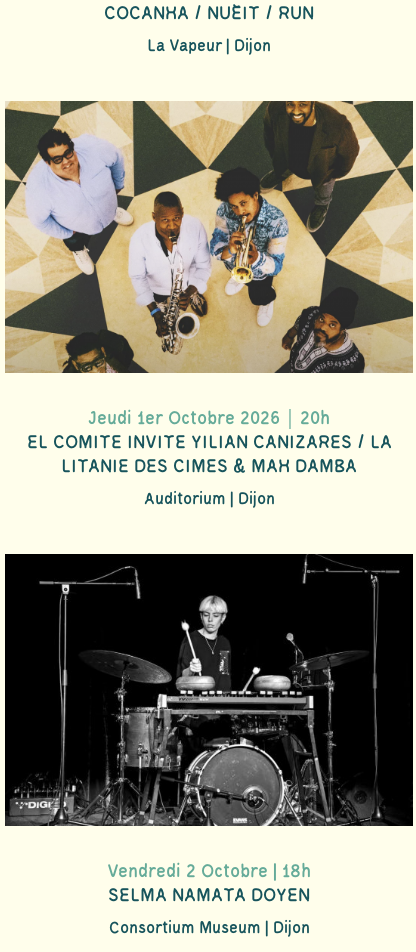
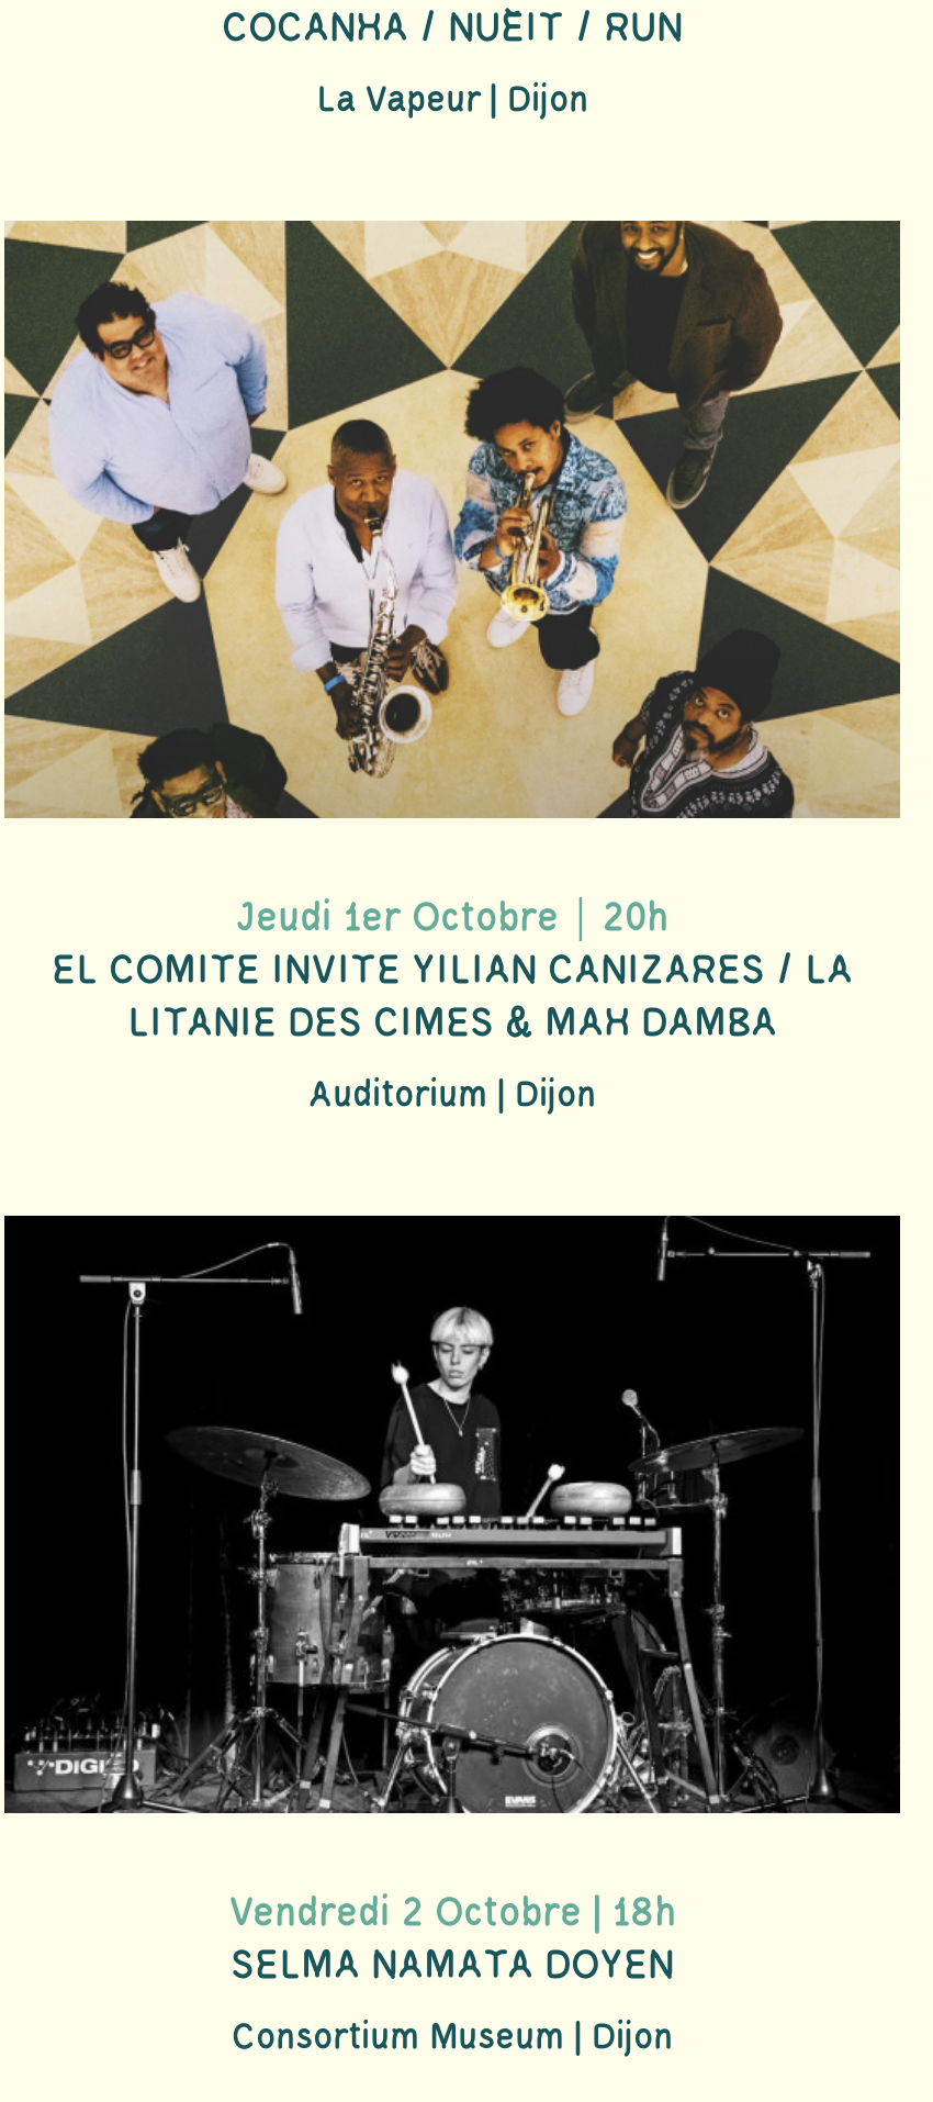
- Jeudi 1er Octobre 2026｜20h
+ Jeudi 1er Octobre｜20h
